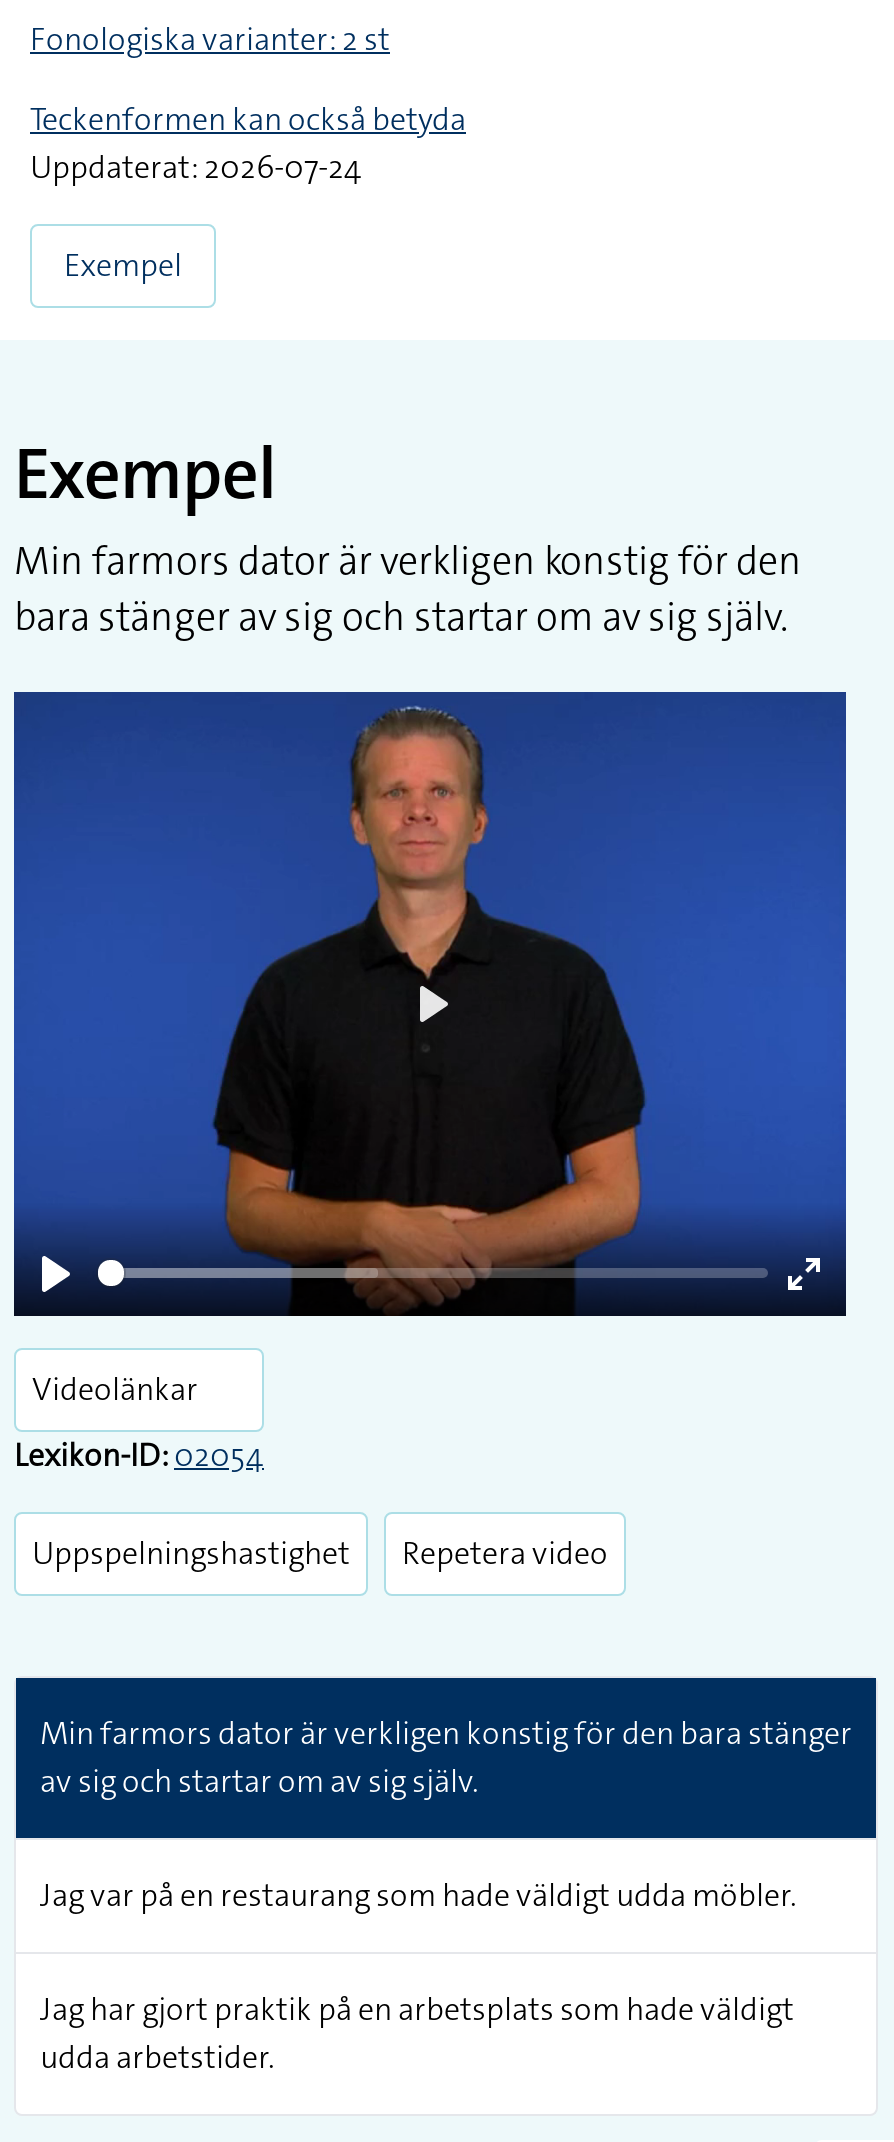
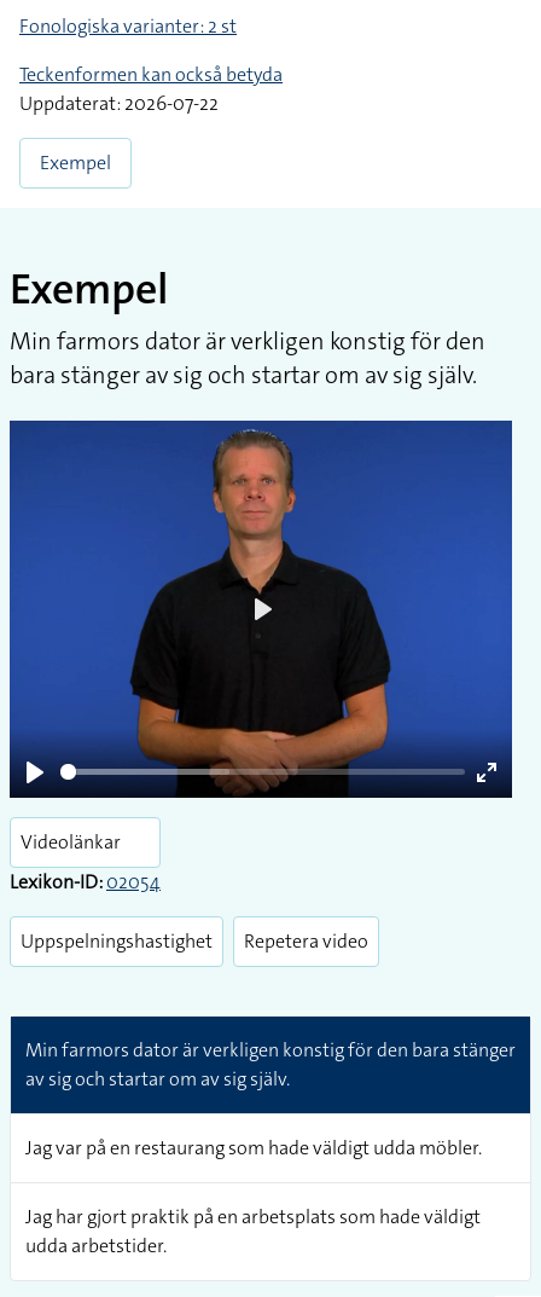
- Uppdaterat: 2026-07-24
+ Uppdaterat: 2026-07-22
